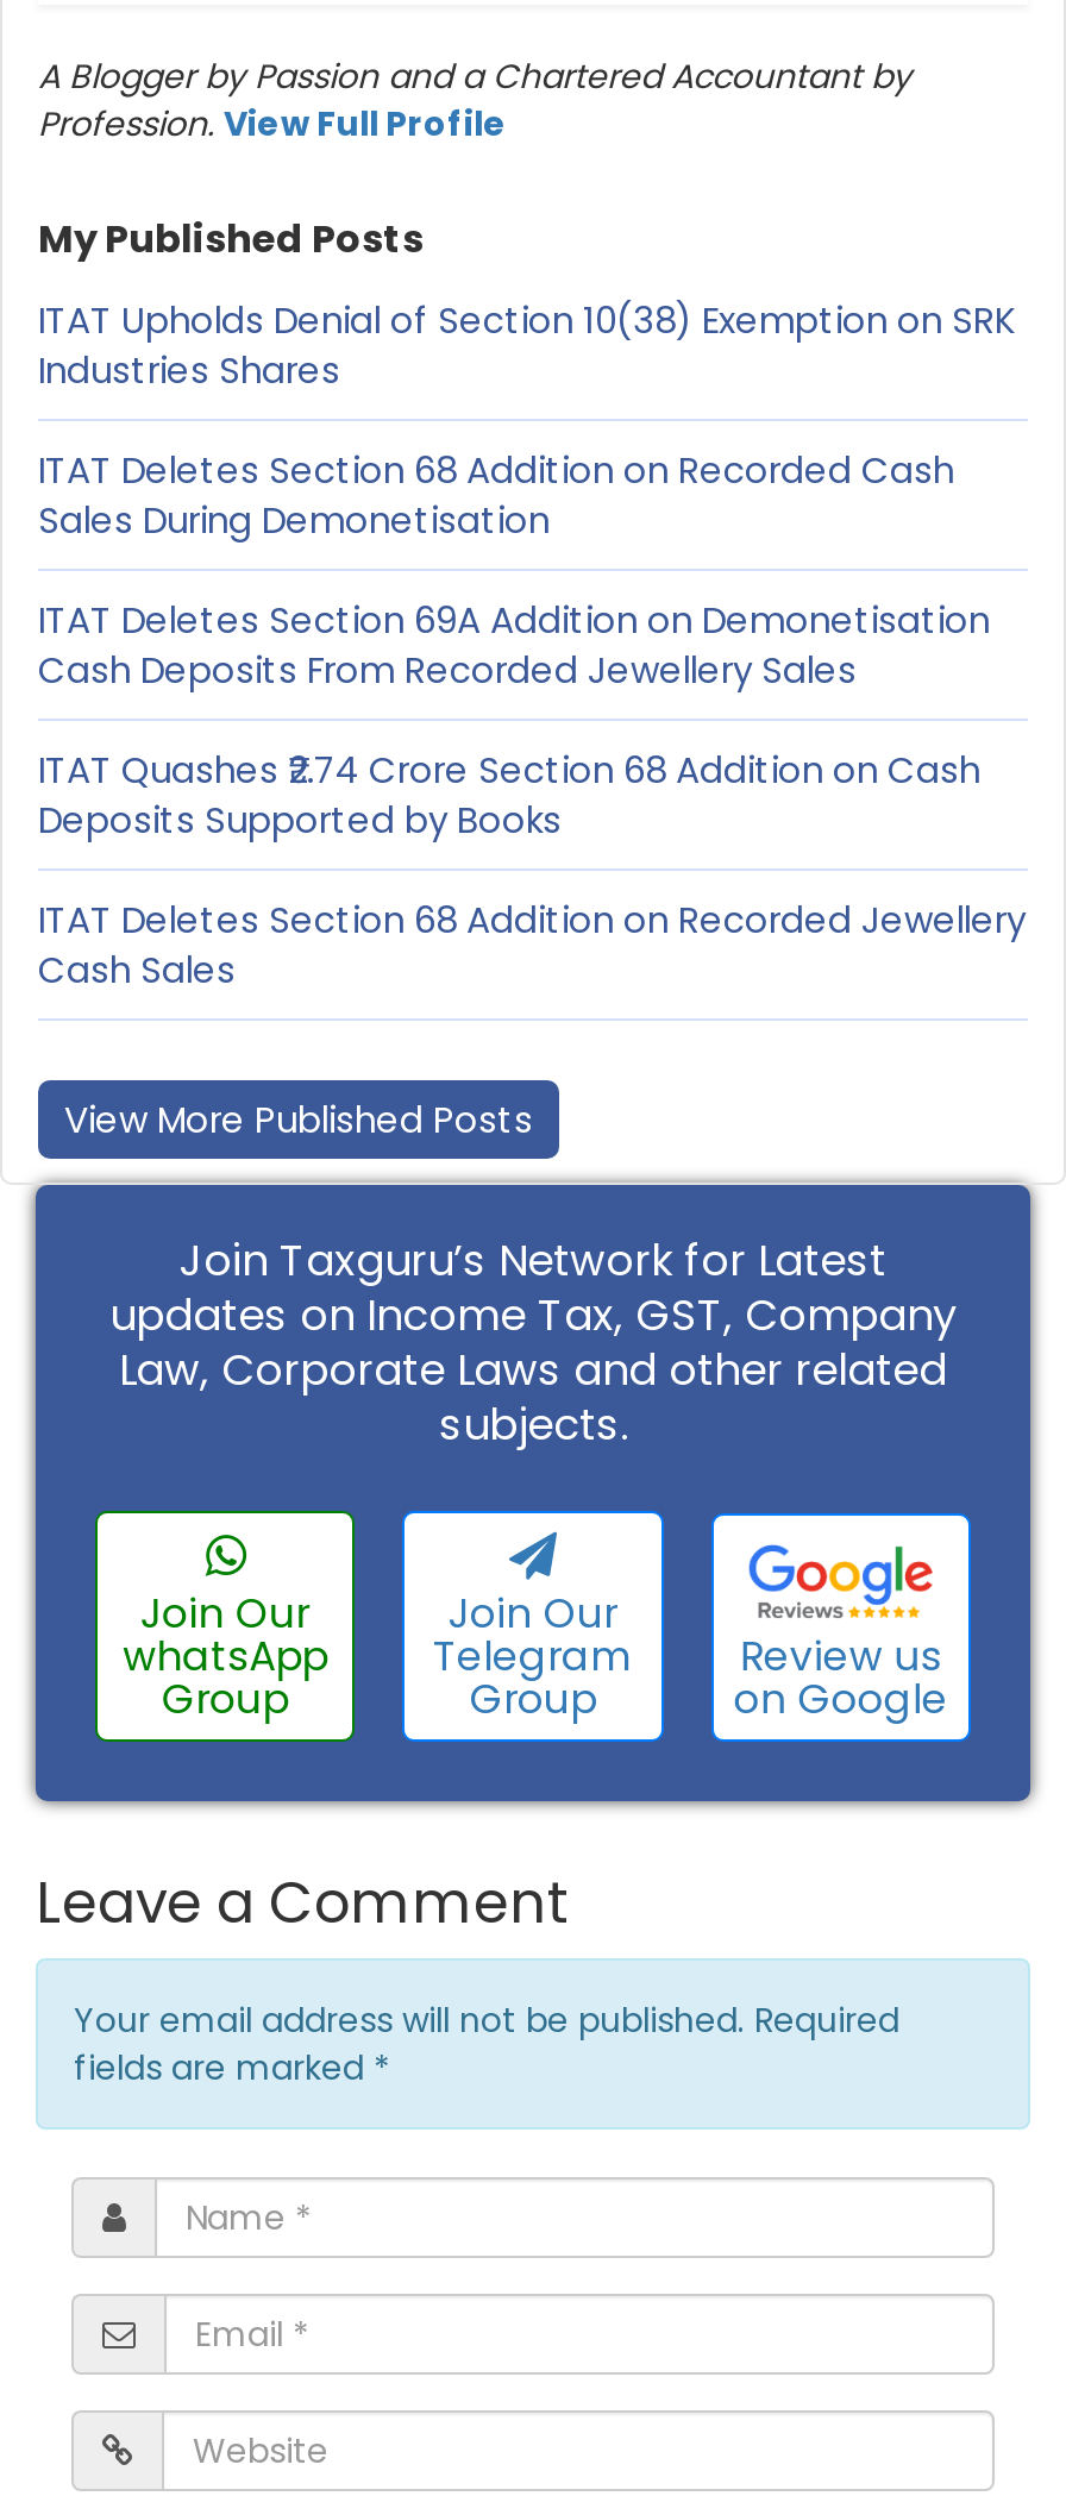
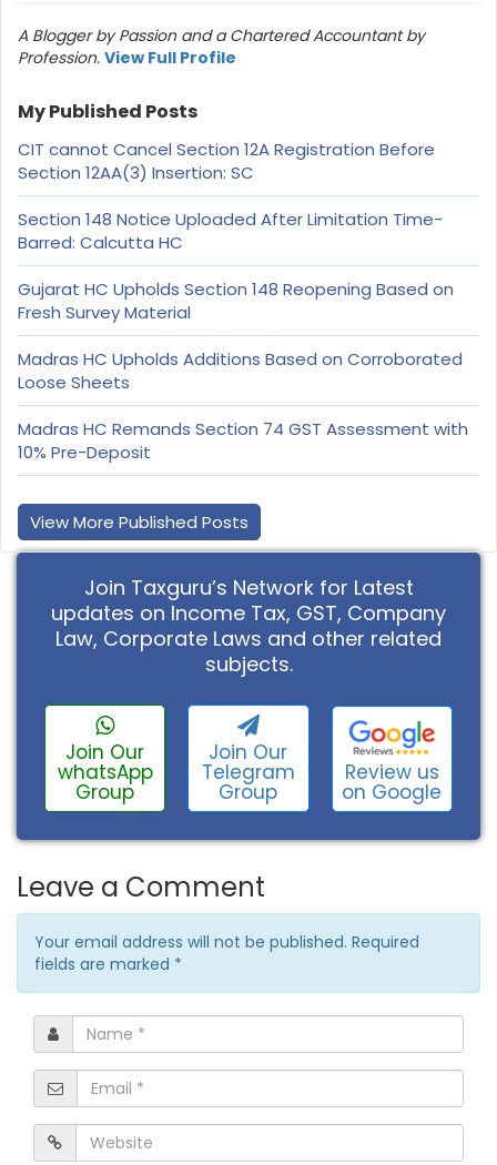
- ITAT Upholds Denial of Section 10(38) Exemption on SRK
- Industries Shares
+ CIT cannot Cancel Section 12A Registration Before
+ Section 12AA(3) Insertion: SC

- ITAT Deletes Section 68 Addition on Recorded Cash
- Sales During Demonetisation
+ Section 148 Notice Uploaded After Limitation Time-
+ Barred: Calcutta HC

- ITAT Deletes Section 69A Addition on Demonetisation
- Cash Deposits From Recorded Jewellery Sales
+ Gujarat HC Upholds Section 148 Reopening Based on
+ Fresh Survey Material

- ITAT Quashes ₹2.74 Crore Section 68 Addition on Cash
- Deposits Supported by Books
+ Madras HC Upholds Additions Based on Corroborated
+ Loose Sheets

- ITAT Deletes Section 68 Addition on Recorded Jewellery
- Cash Sales
+ Madras HC Remands Section 74 GST Assessment with
+ 10% Pre-Deposit
